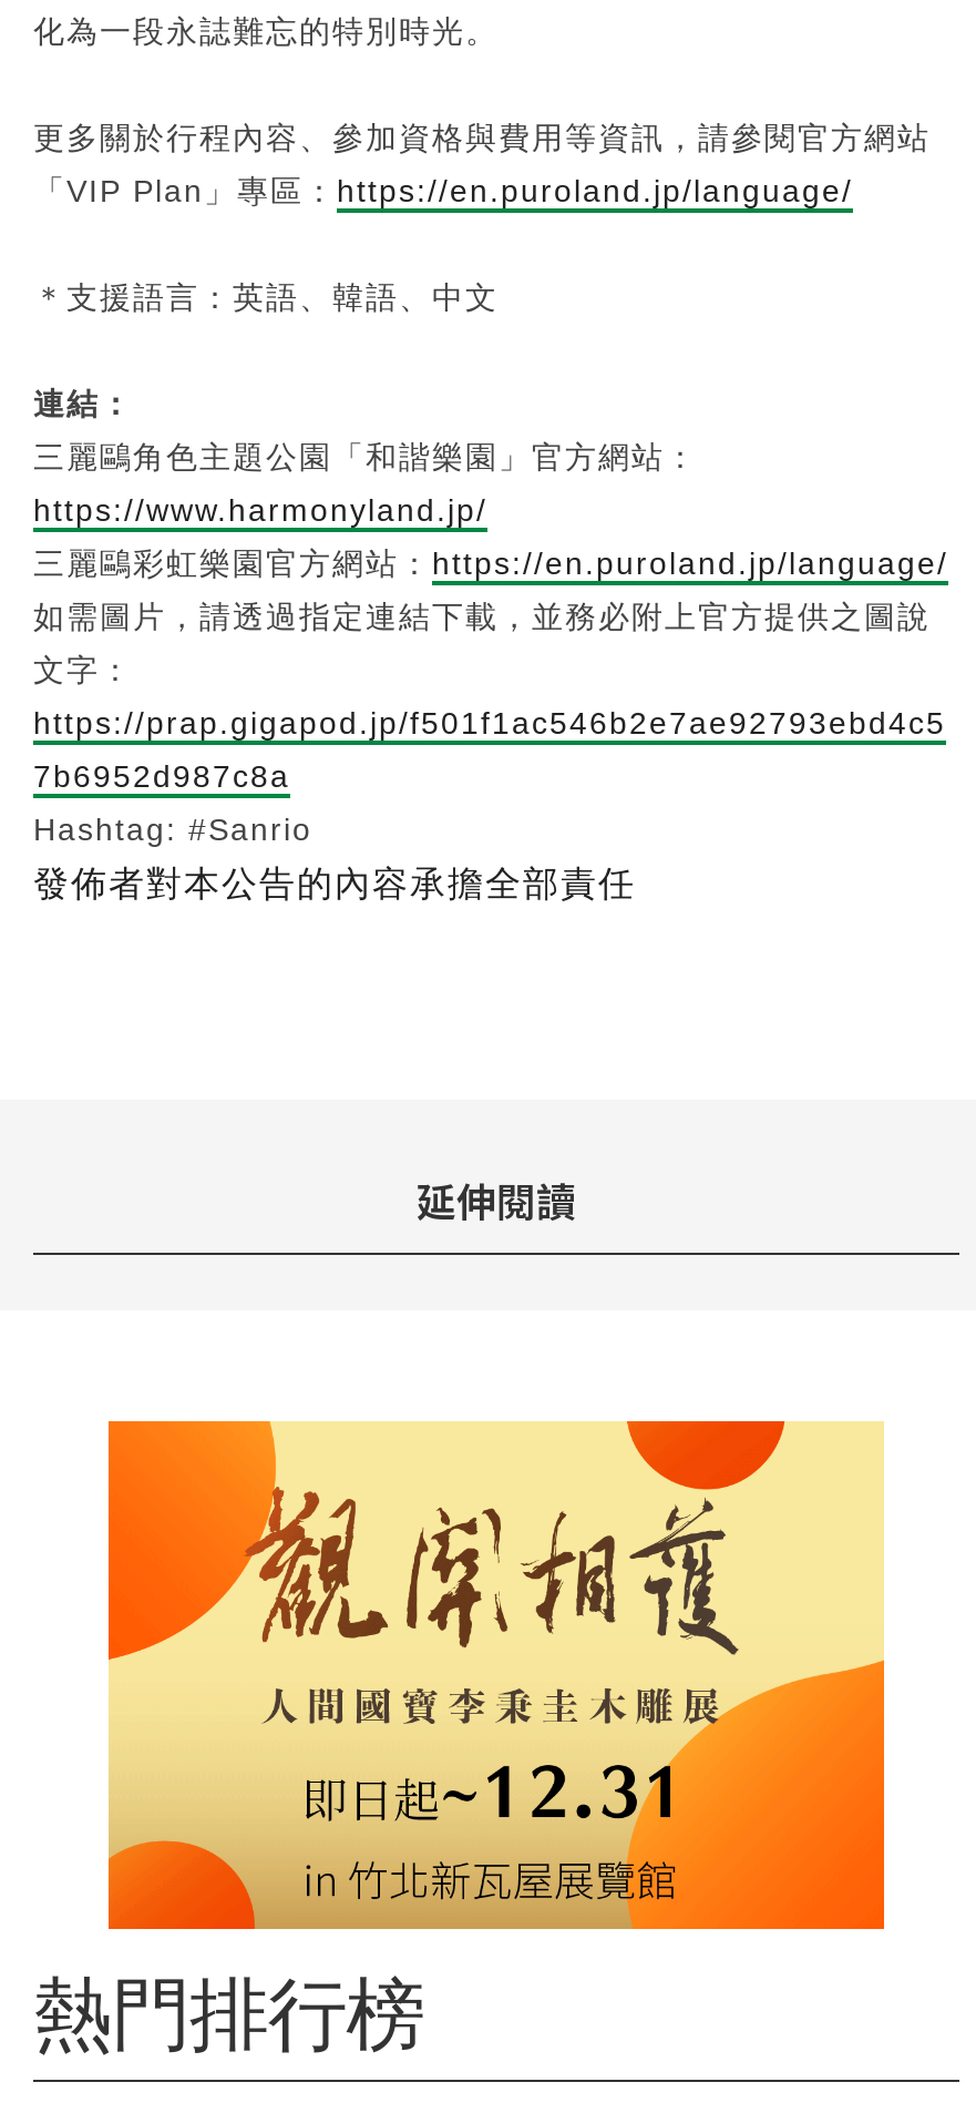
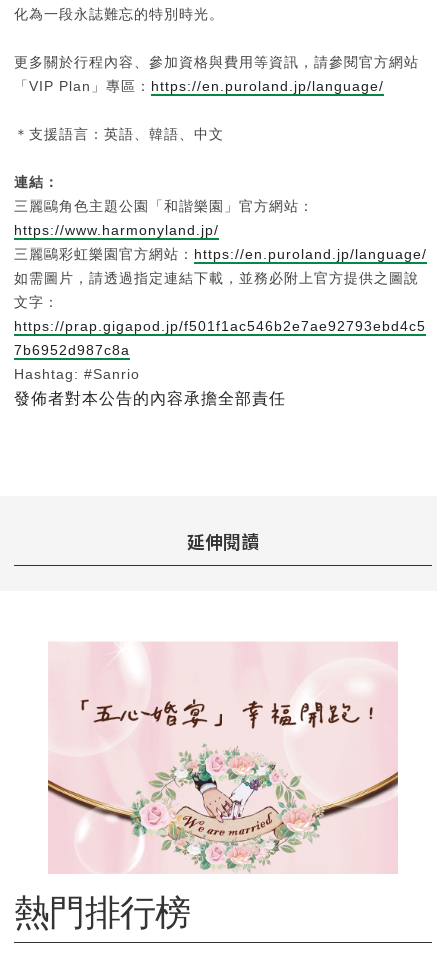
- [image]
+ [image]
